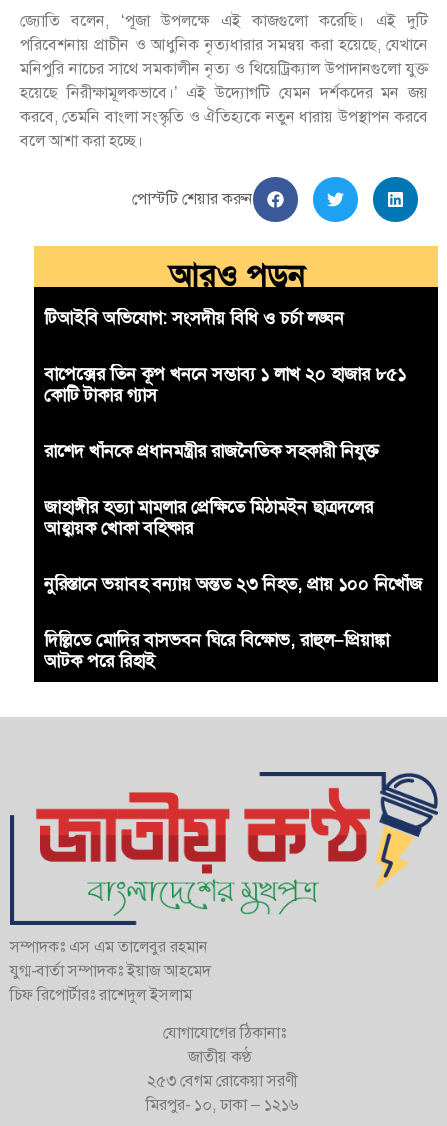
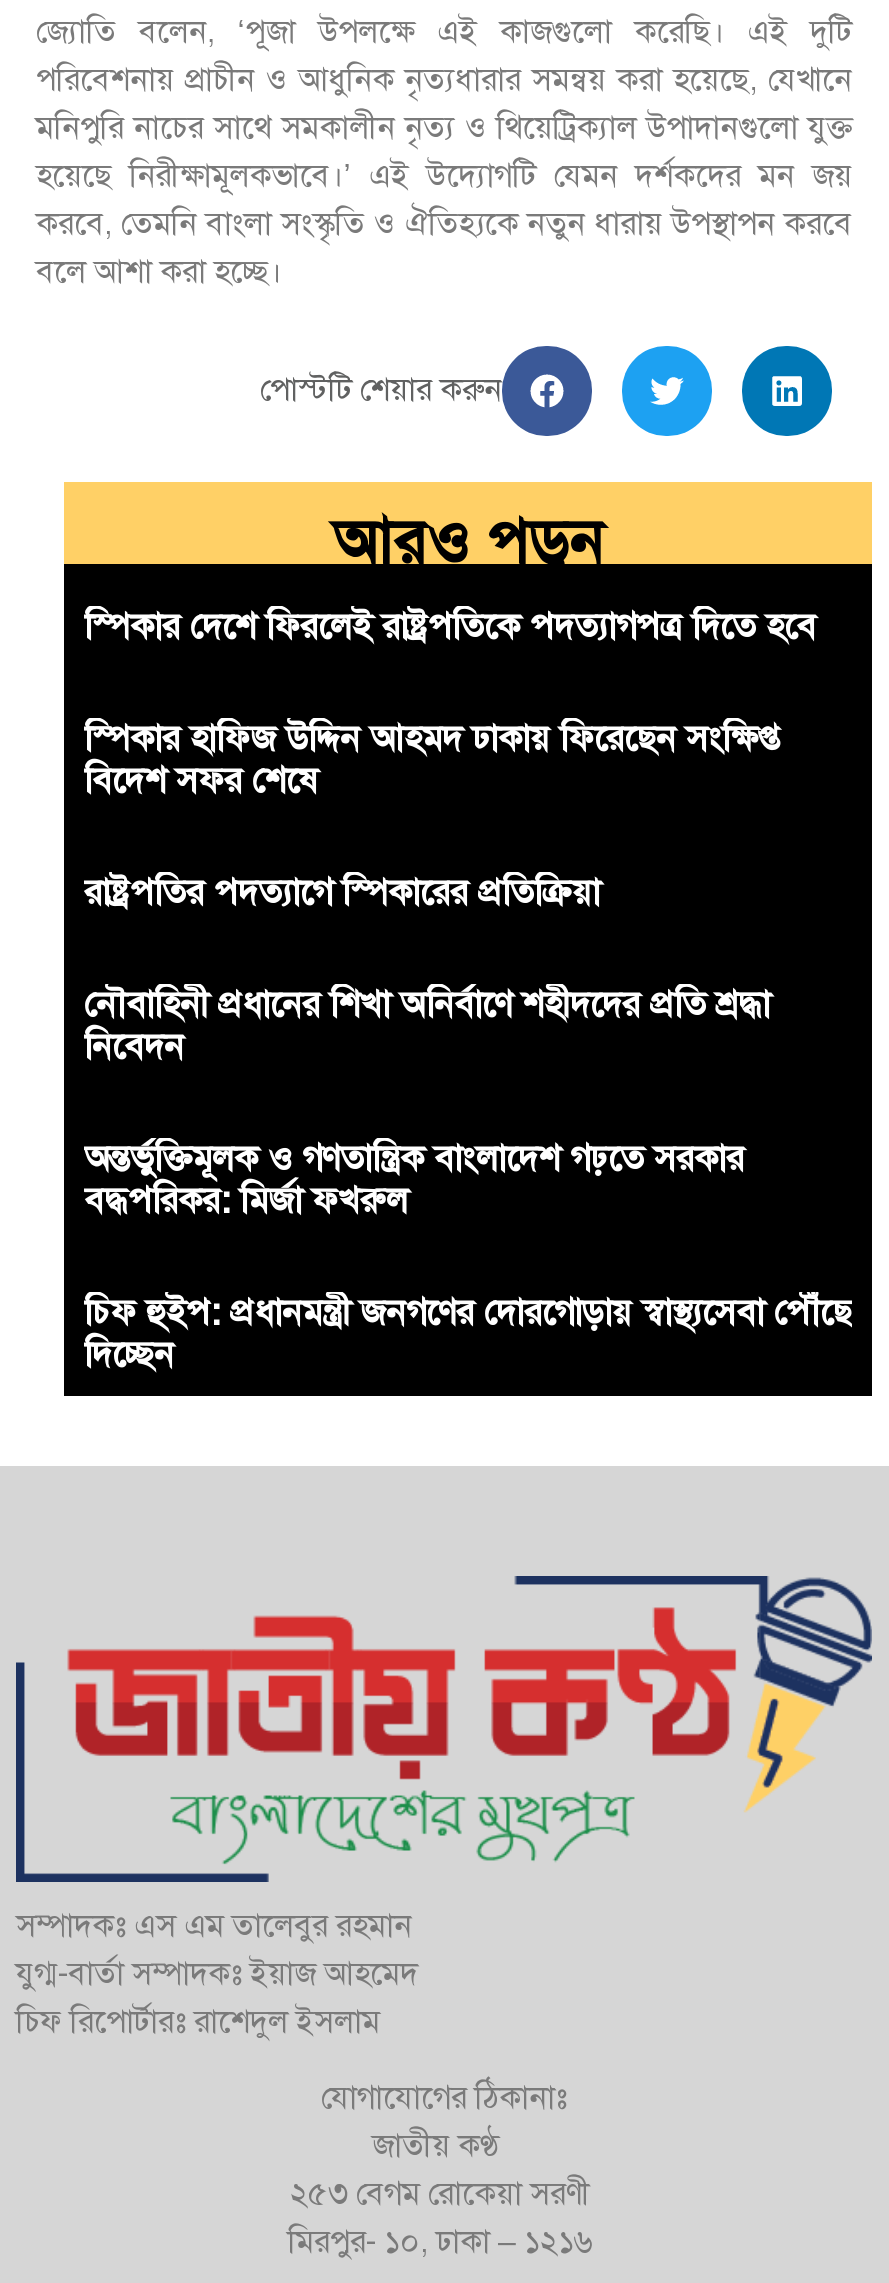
- টিআইবি অভিযোগ: সংসদীয় বিধি ও চর্চা লঙ্ঘন
+ স্পিকার দেশে ফিরলেই রাষ্ট্রপতিকে পদত্যাগপত্র দিতে হবে

- বাপেক্সের তিন কূপ খননে সম্ভাব্য ১ লাখ ২০ হাজার ৮৫১
- কোটি টাকার গ্যাস
+ স্পিকার হাফিজ উদ্দিন আহমদ ঢাকায় ফিরেছেন সংক্ষিপ্ত
+ বিদেশ সফর শেষে

- রাশেদ খাঁনকে প্রধানমন্ত্রীর রাজনৈতিক সহকারী নিযুক্ত
+ রাষ্ট্রপতির পদত্যাগে স্পিকারের প্রতিক্রিয়া

- জাহাঙ্গীর হত্যা মামলার প্রেক্ষিতে মিঠামইন ছাত্রদলের
- আহ্বায়ক খোকা বহিষ্কার
+ নৌবাহিনী প্রধানের শিখা অনির্বাণে শহীদদের প্রতি শ্রদ্ধা
+ নিবেদন

- নুরিস্তানে ভয়াবহ বন্যায় অন্তত ২৩ নিহত, প্রায় ১০০ নিখোঁজ
+ অন্তর্ভুক্তিমূলক ও গণতান্ত্রিক বাংলাদেশ গঢ়তে সরকার
+ বদ্ধপরিকর: মির্জা ফখরুল

- দিল্লিতে মোদির বাসভবন ঘিরে বিক্ষোভ, রাহুল–প্রিয়াঙ্কা
- আটক পরে রিহাই
+ চিফ হুইপ: প্রধানমন্ত্রী জনগণের দোরগোড়ায় স্বাস্থ্যসেবা পৌঁছে
+ দিচ্ছেন
